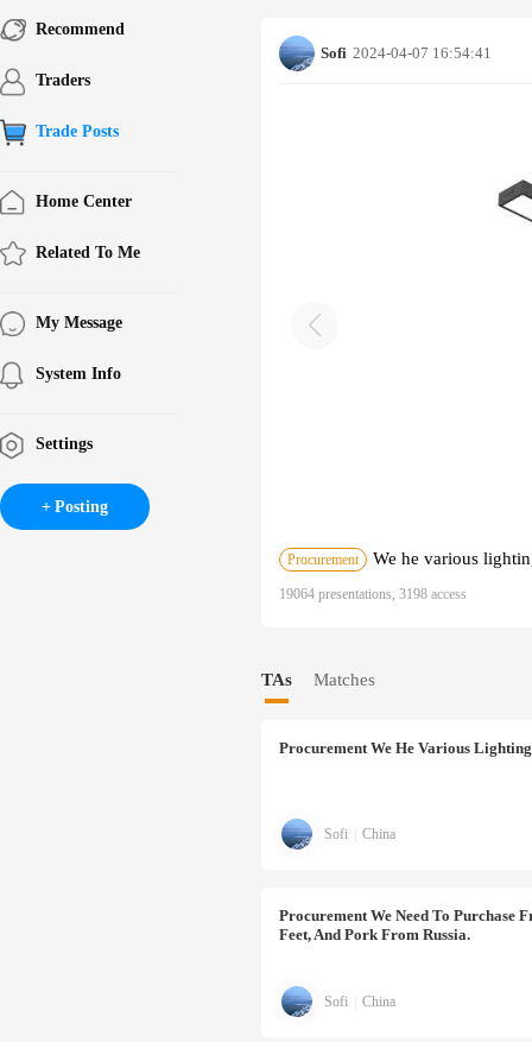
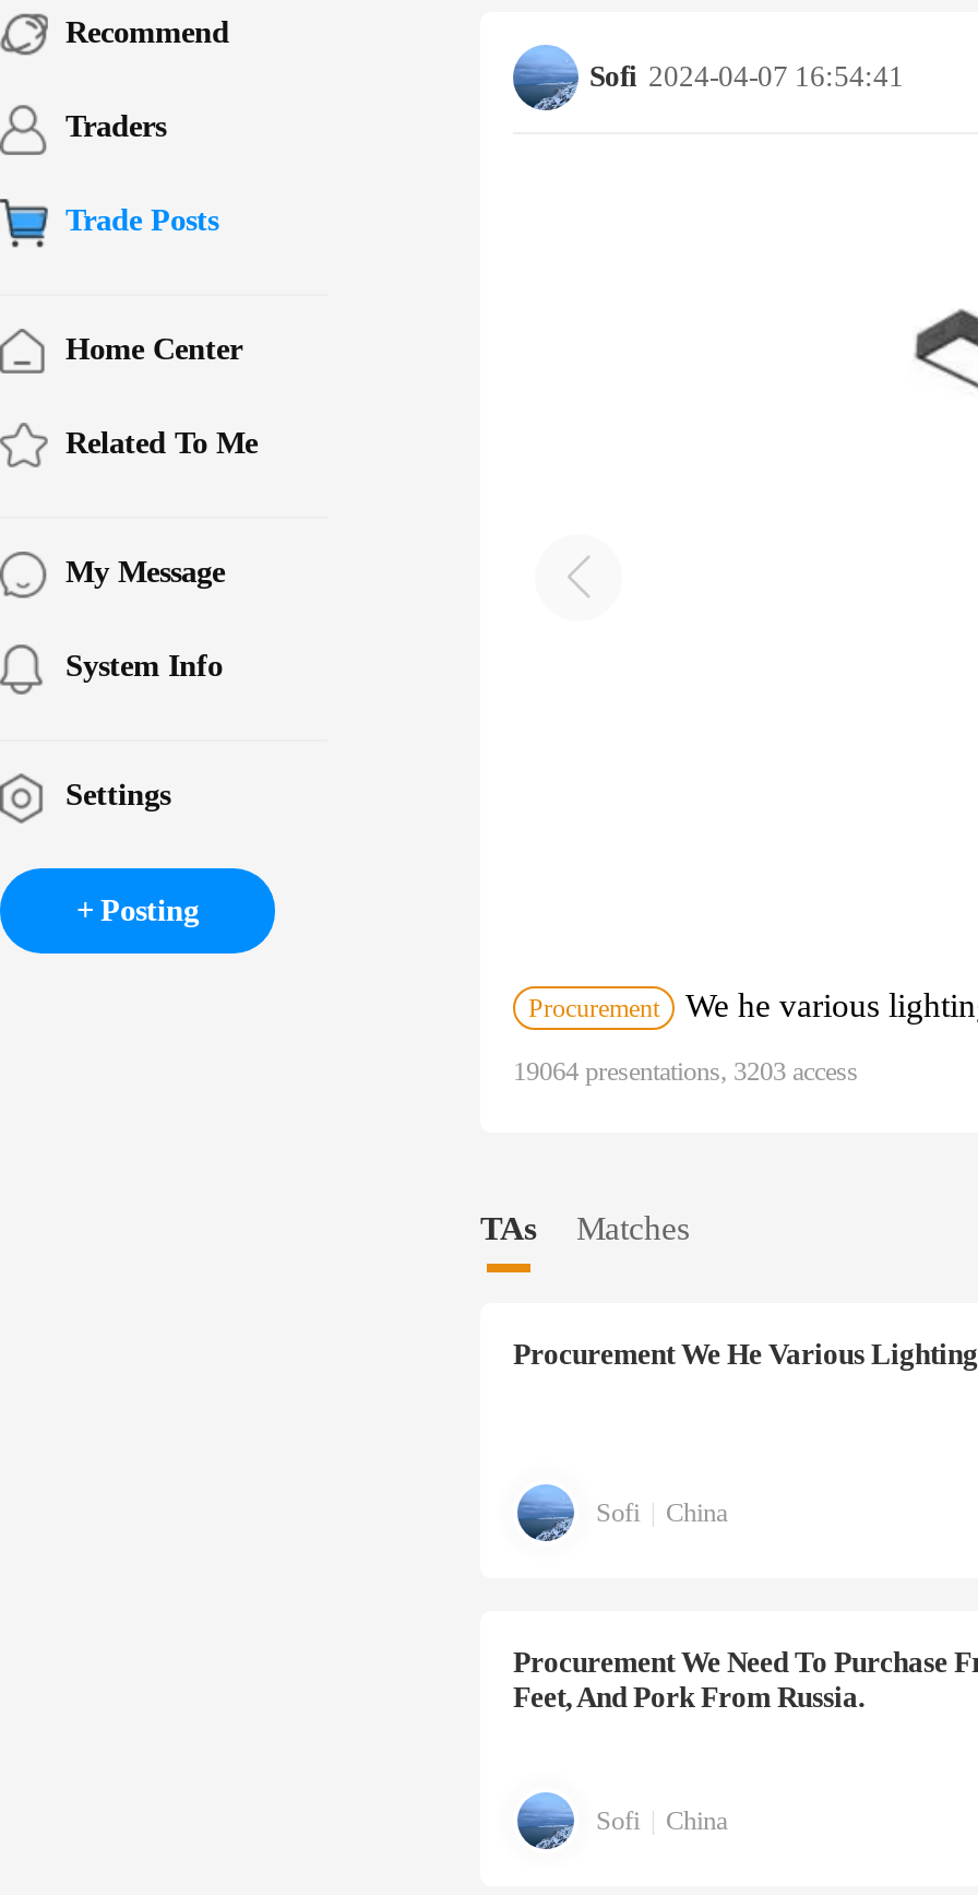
- 19064 presentations, 3198 access
+ 19064 presentations, 3203 access
